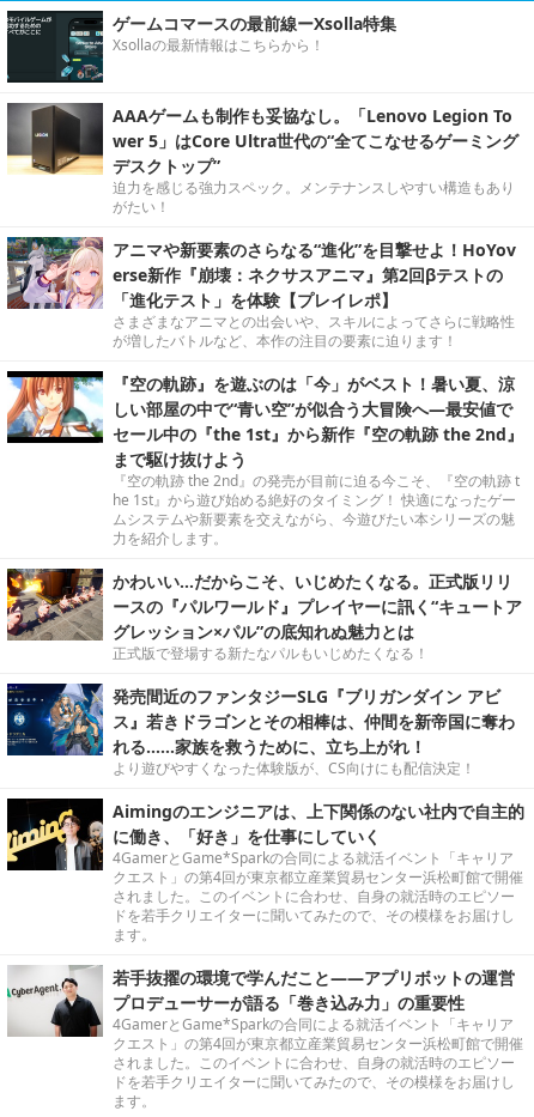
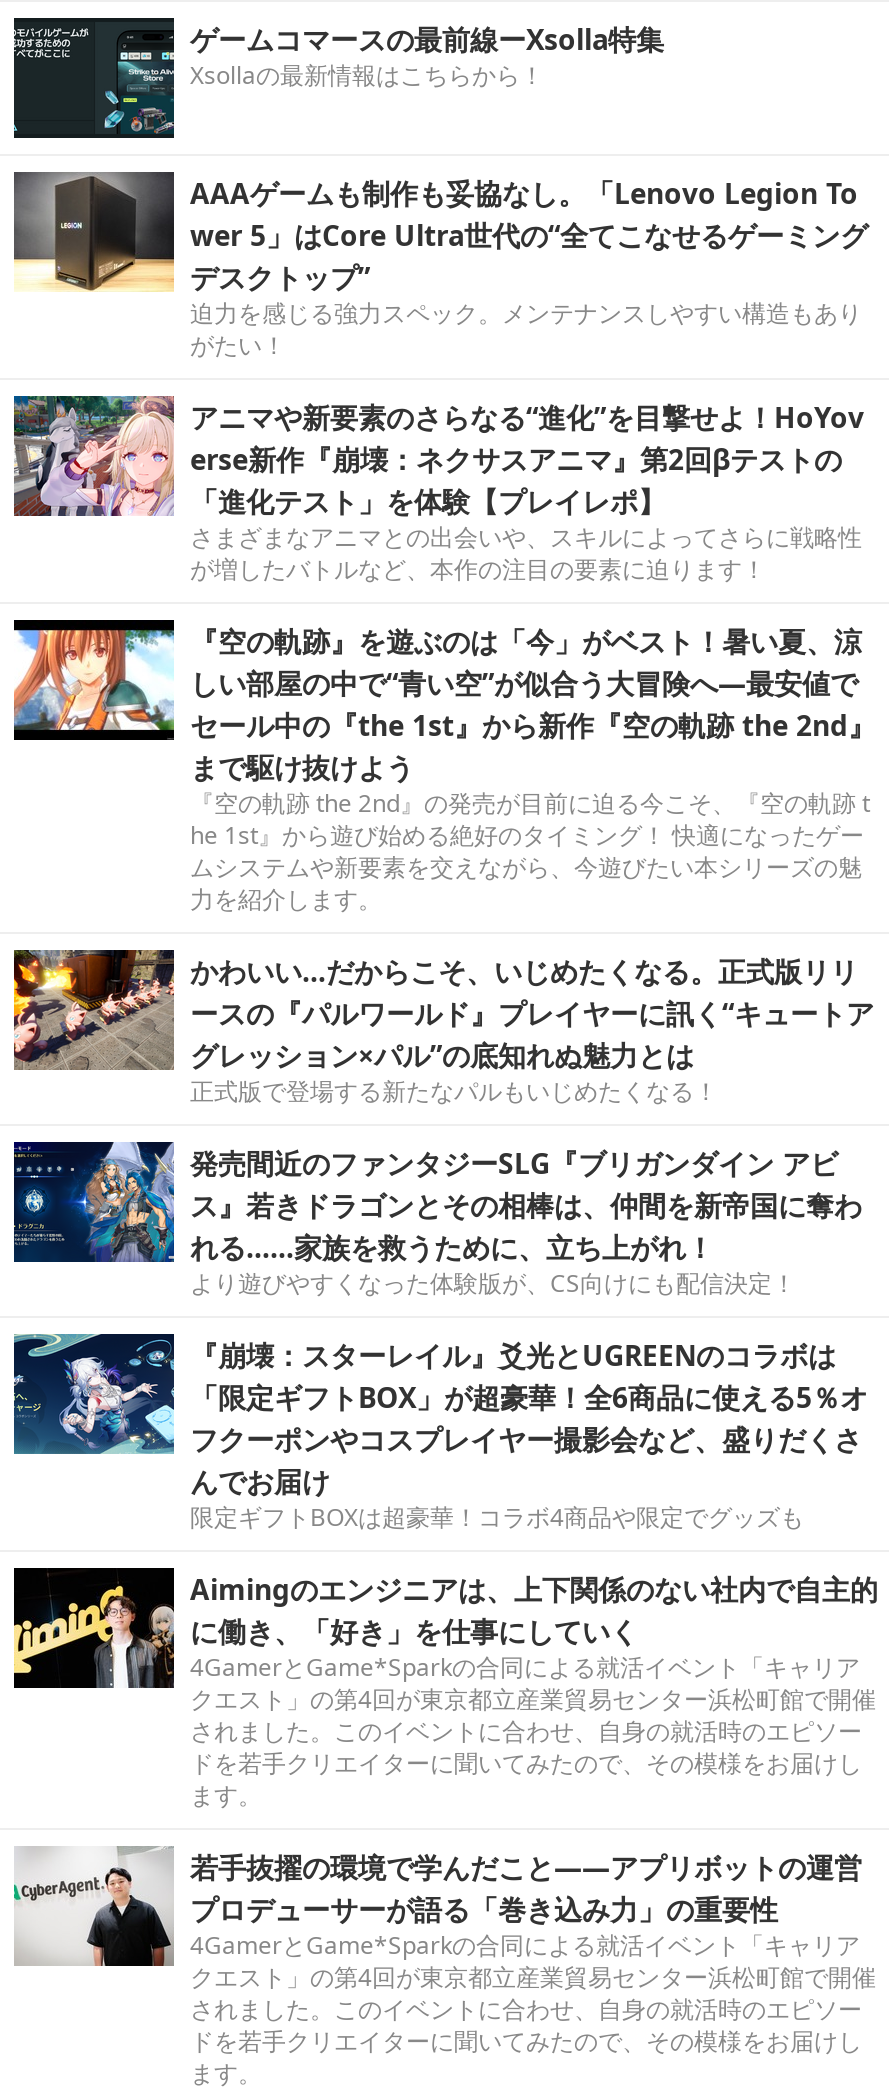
+ [image]
+ 『崩壊：スターレイル』爻光とUGREENのコラボは
+ 「限定ギフトBOX」が超豪華！全6商品に使える5％オ
+ フクーポンやコスプレイヤー撮影会など、盛りだくさ
+ んでお届け
+ 限定ギフトBOXは超豪華！コラボ4商品や限定でグッズも
